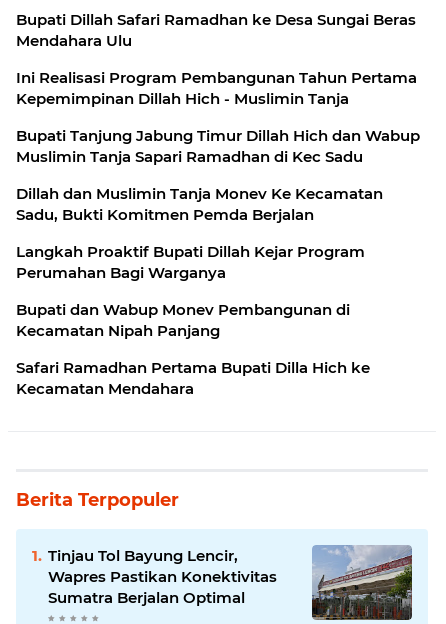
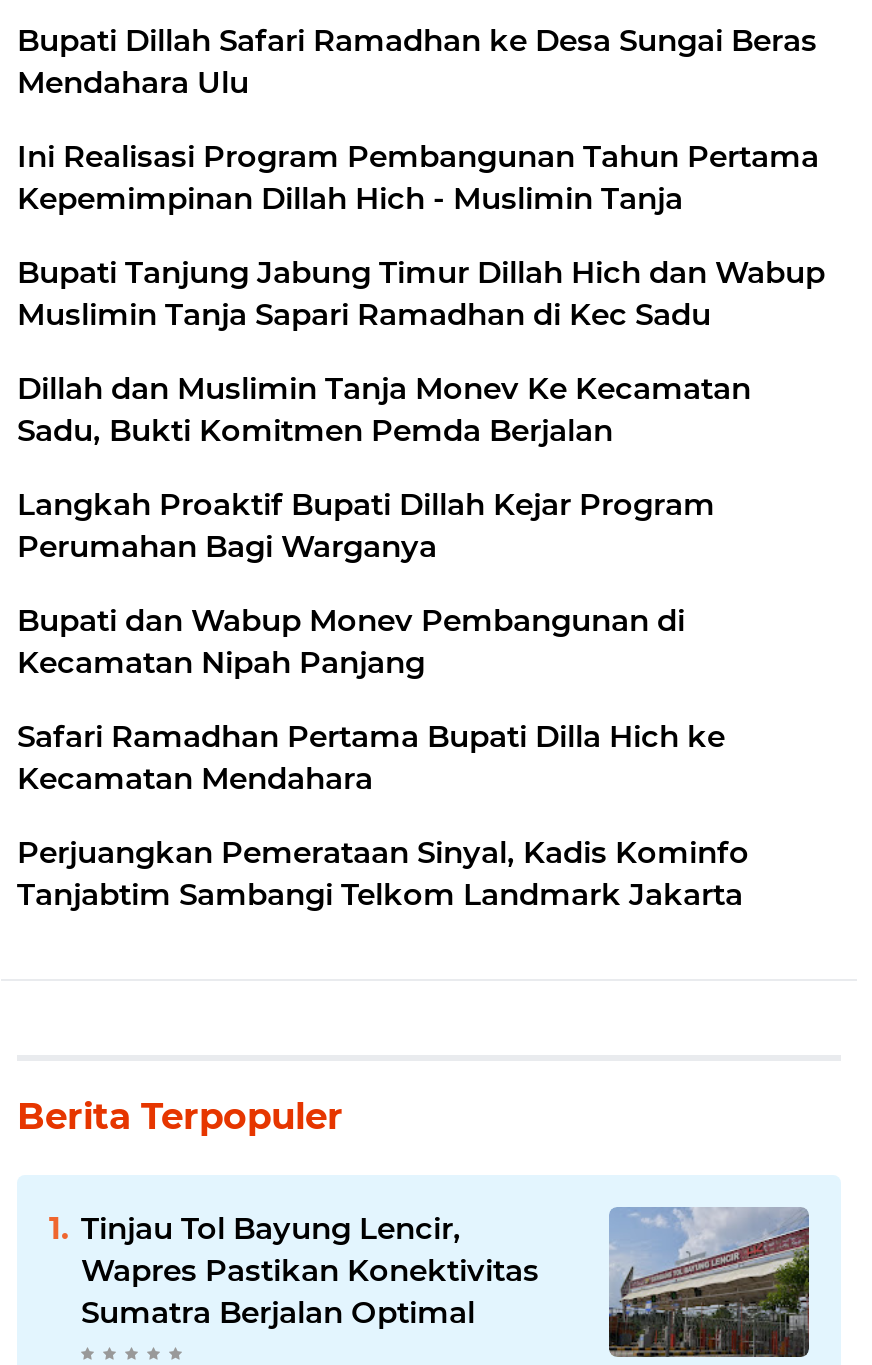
+ Perjuangkan Pemerataan Sinyal, Kadis Kominfo
+ Tanjabtim Sambangi Telkom Landmark Jakarta
